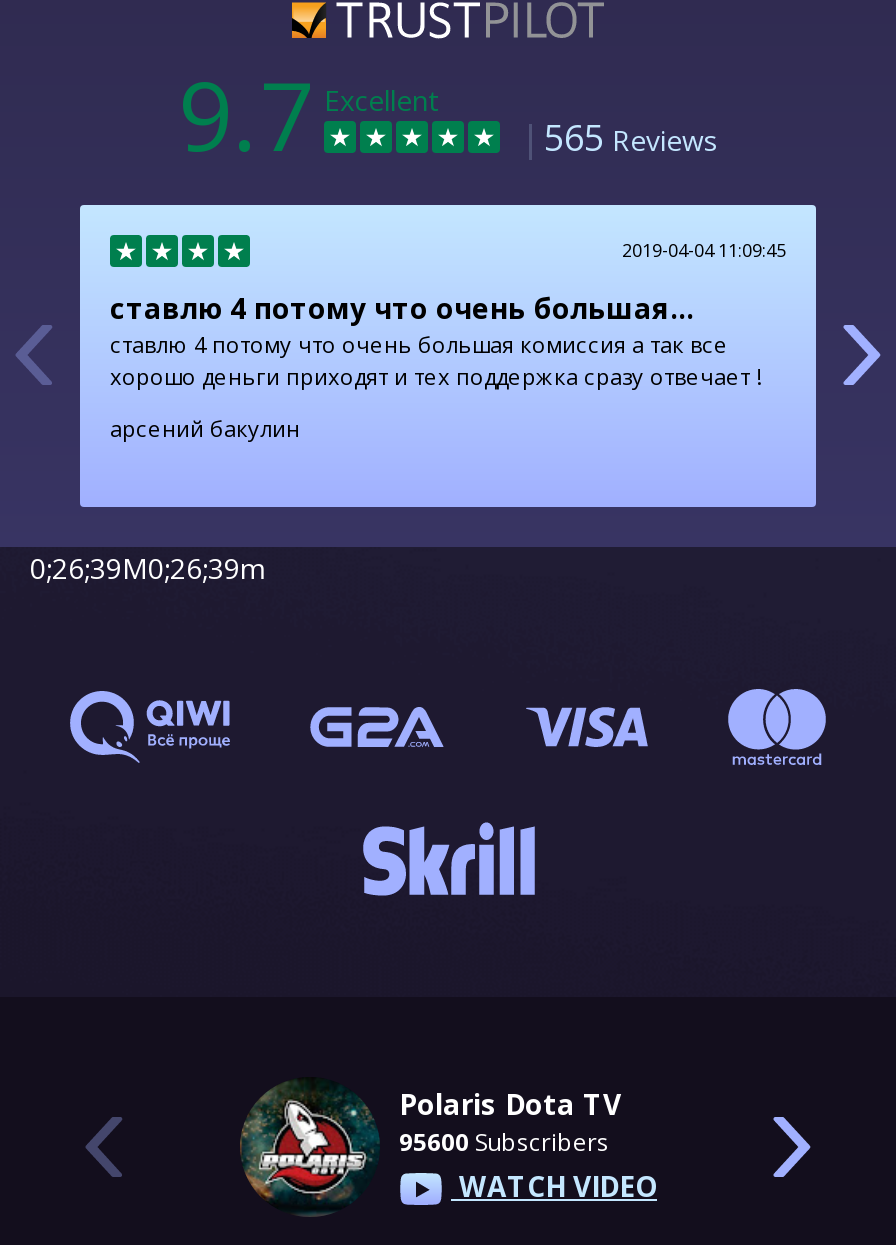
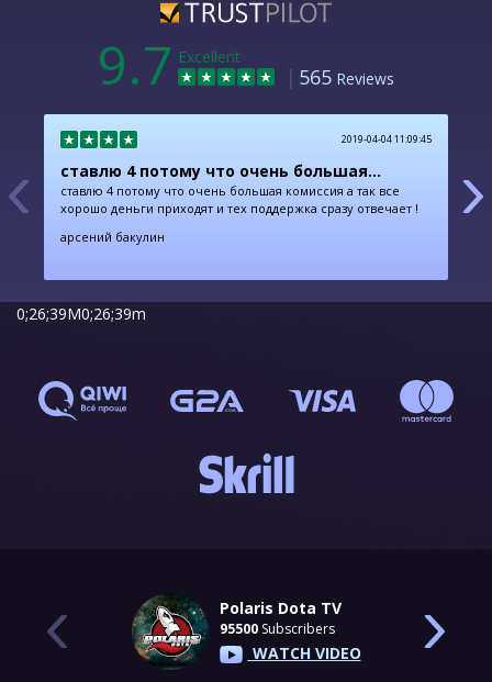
- 95600 Subscribers
+ 95500 Subscribers
